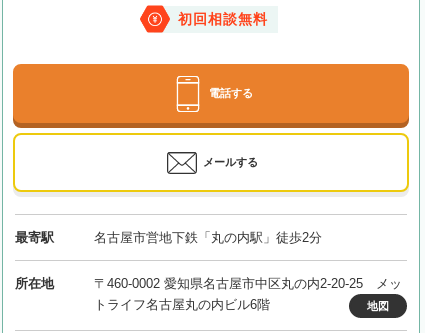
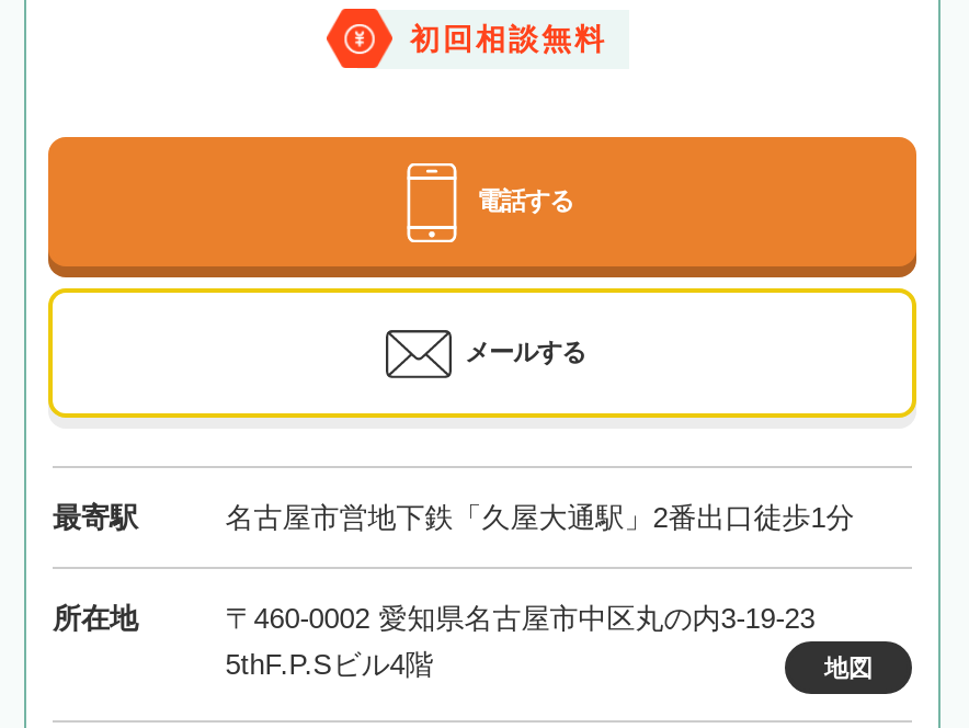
- 名古屋市営地下鉄「丸の内駅」徒歩2分
+ 名古屋市営地下鉄「久屋大通駅」2番出口徒歩1分

- 〒460-0002 愛知県名古屋市中区丸の内2-20-25 メッ
- トライフ名古屋丸の内ビル6階
+ 〒460-0002 愛知県名古屋市中区丸の内3-19-23
+ 5thF.P.Sビル4階
